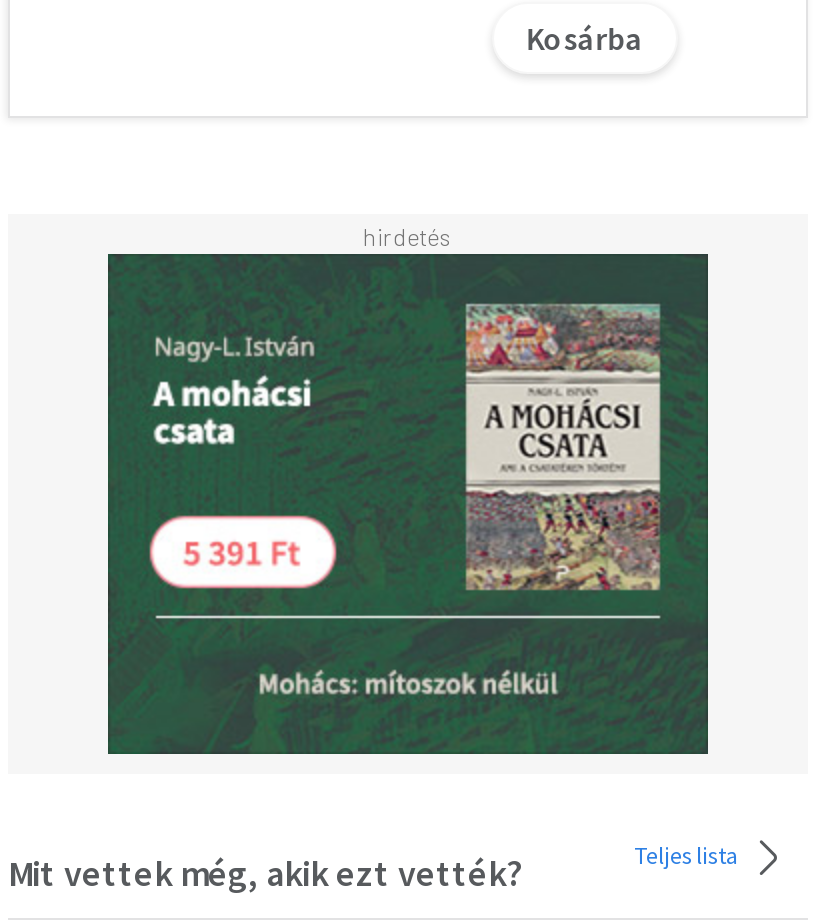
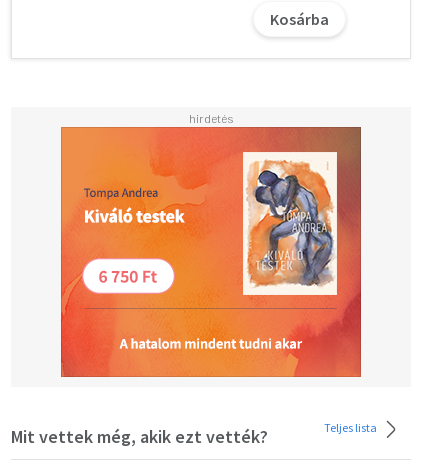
- [image]
+ [image]
